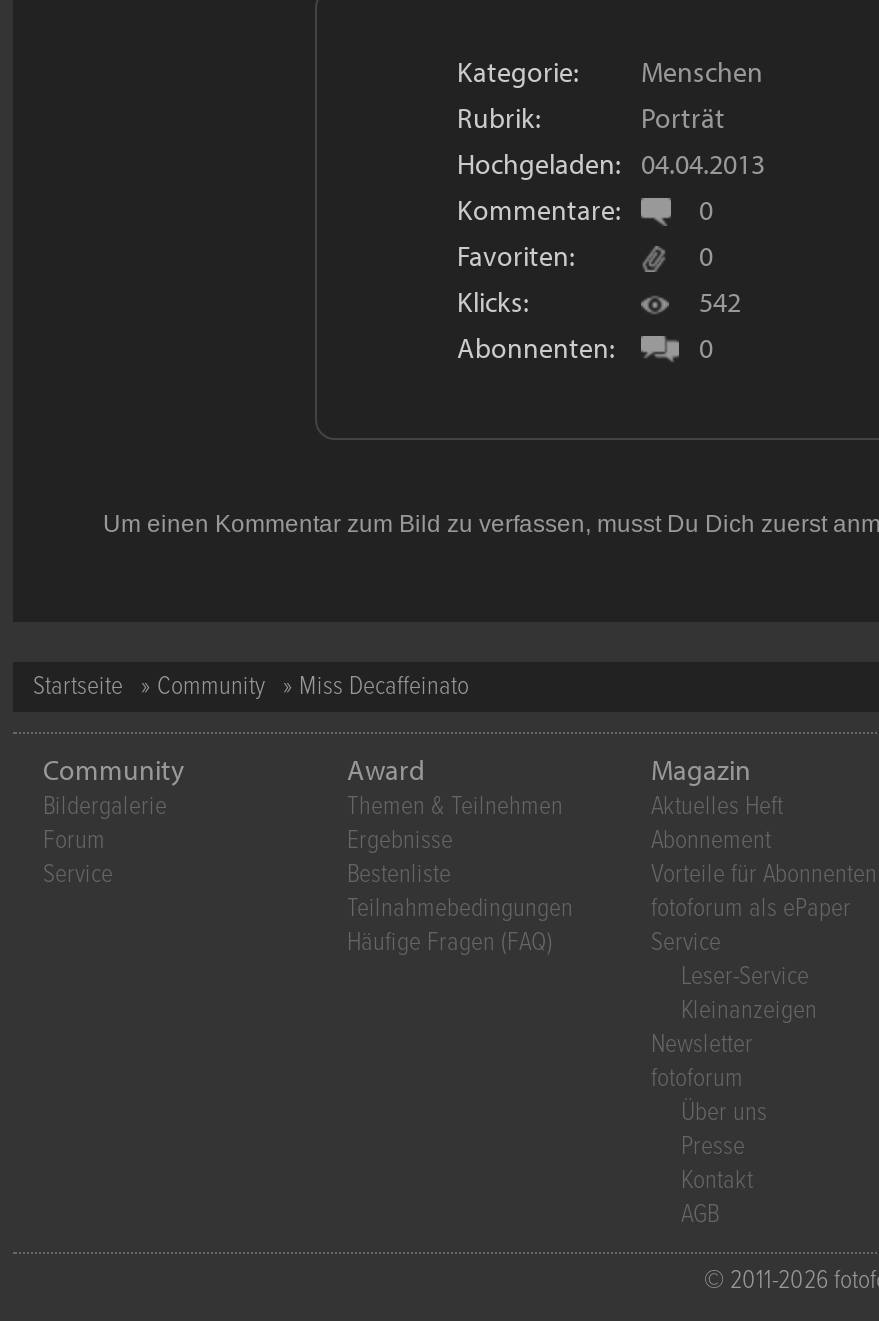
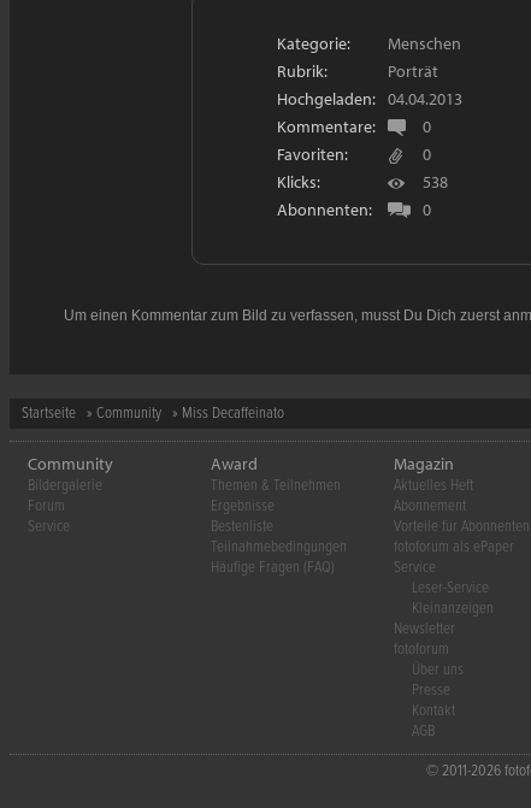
- 542
+ 538
